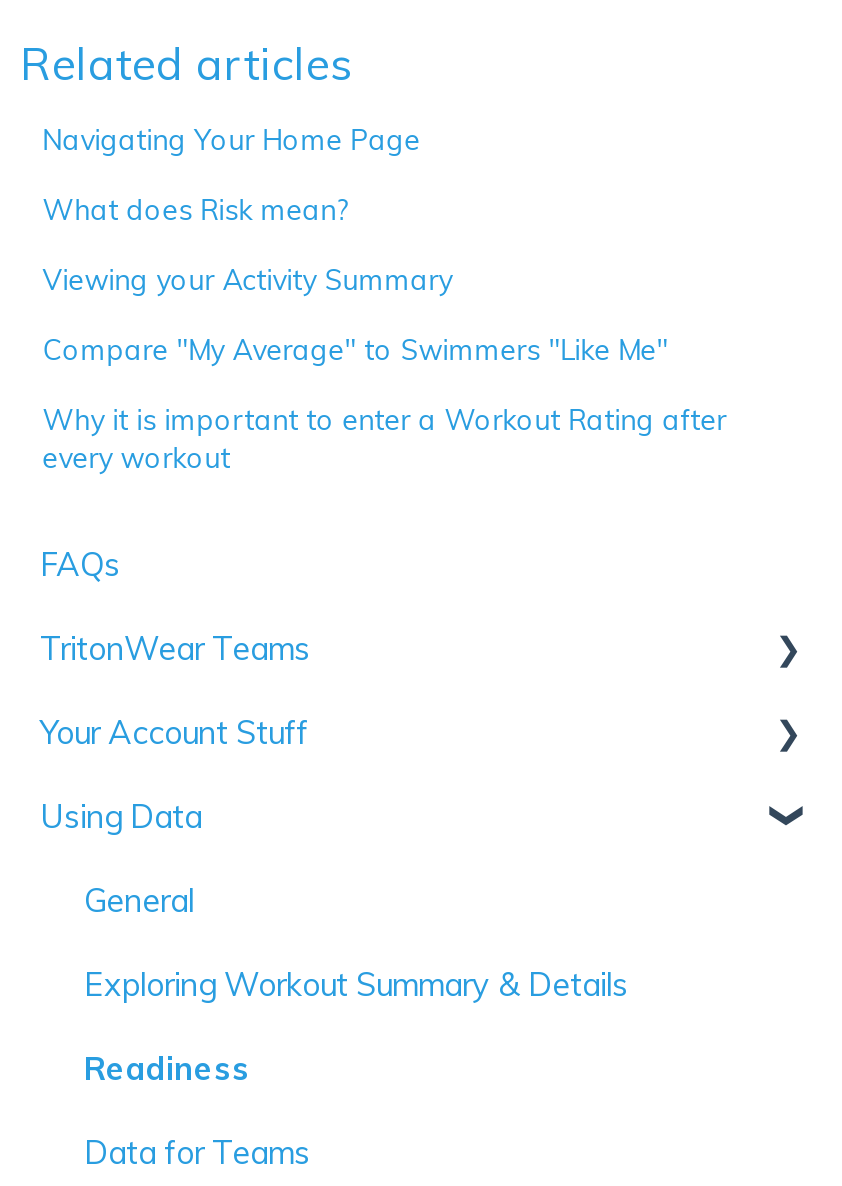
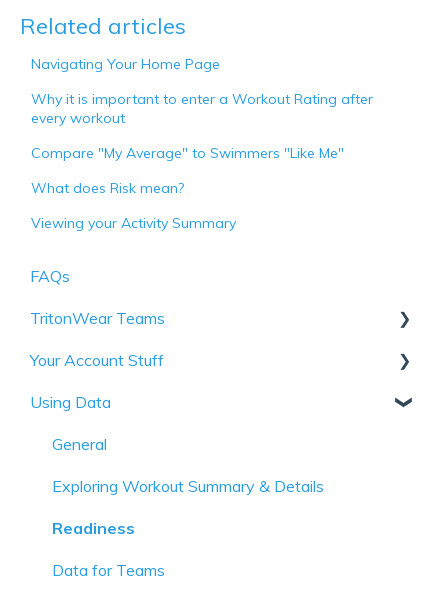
moved down: Compare "My Average" to Swimmers "Like Me" | What does Risk mean? | Viewing your Activity Summary

moved up: Why it is important to enter a Workout Rating after | every workout
